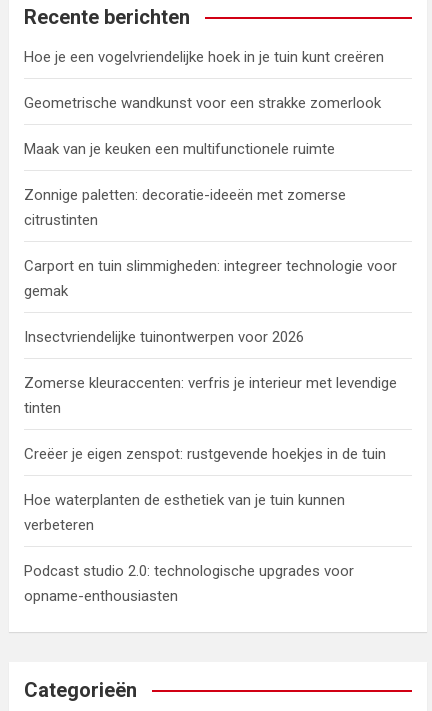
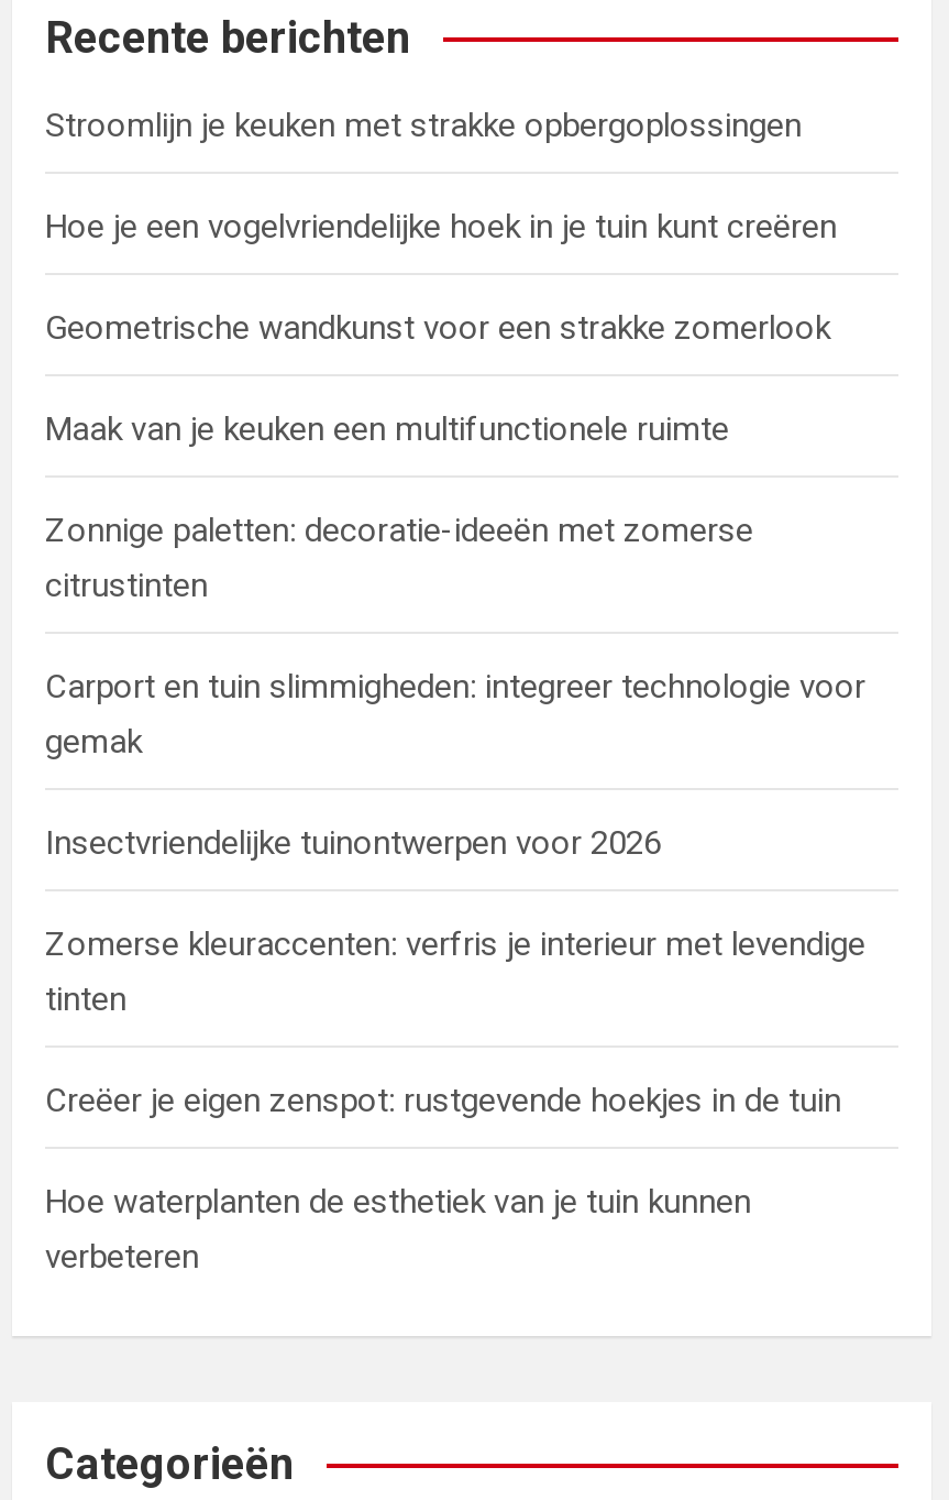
+ Stroomlijn je keuken met strakke opbergoplossingen

moved down: Hoe je een vogelvriendelijke hoek in je tuin kunt creëren | Geometrische wandkunst voor een strakke zomerlook | Maak van je keuken een multifunctionele ruimte | ... | Hoe waterplanten de esthetiek van je tuin kunnen | verbeteren

- Podcast studio 2.0: technologische upgrades voor
- opname-enthousiasten
